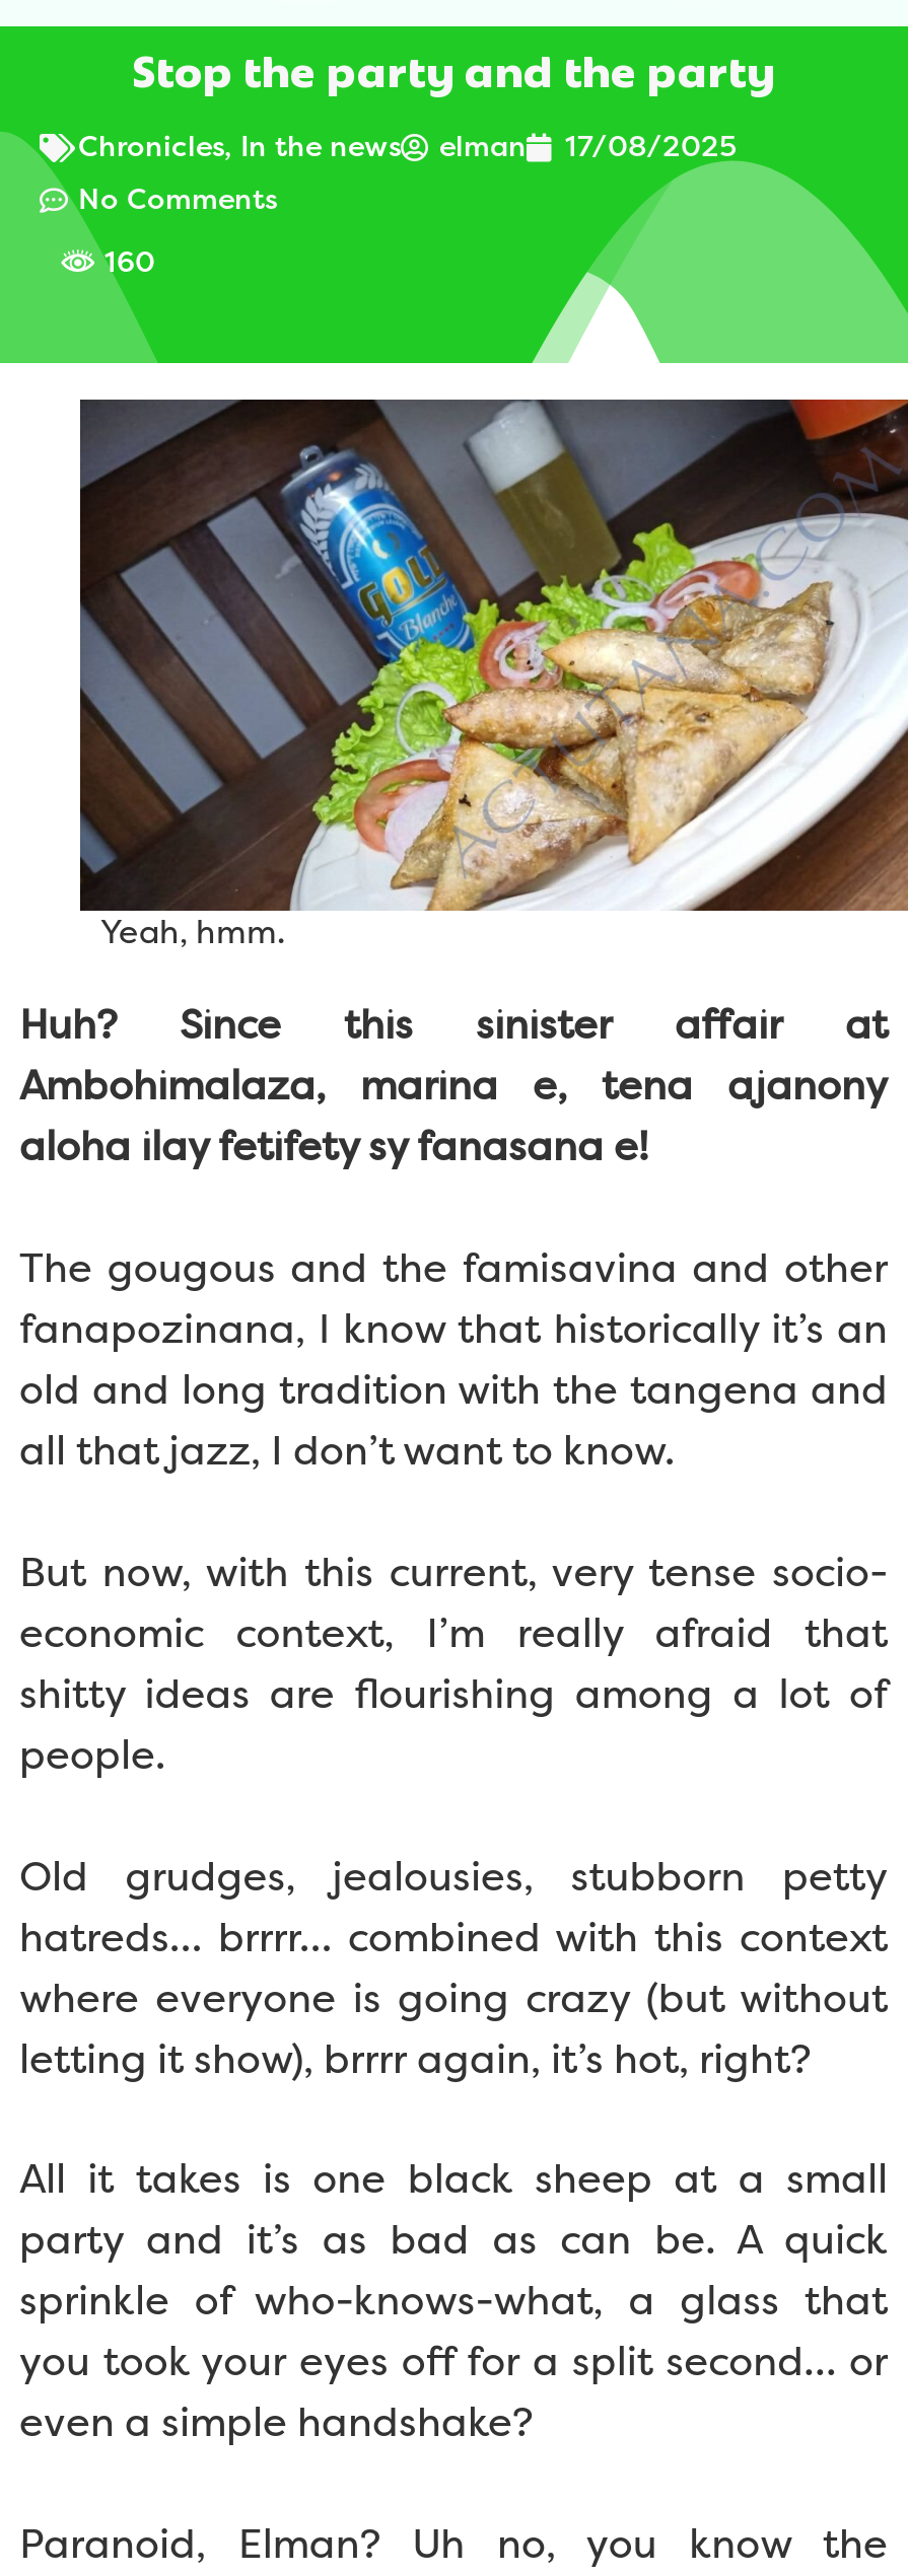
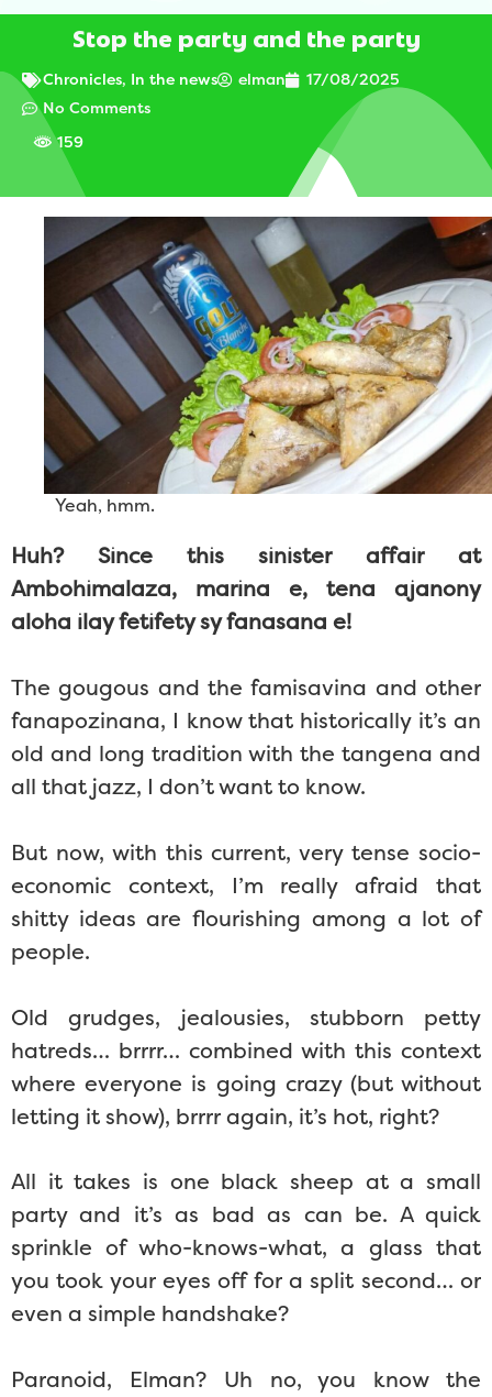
- 160
+ 159
